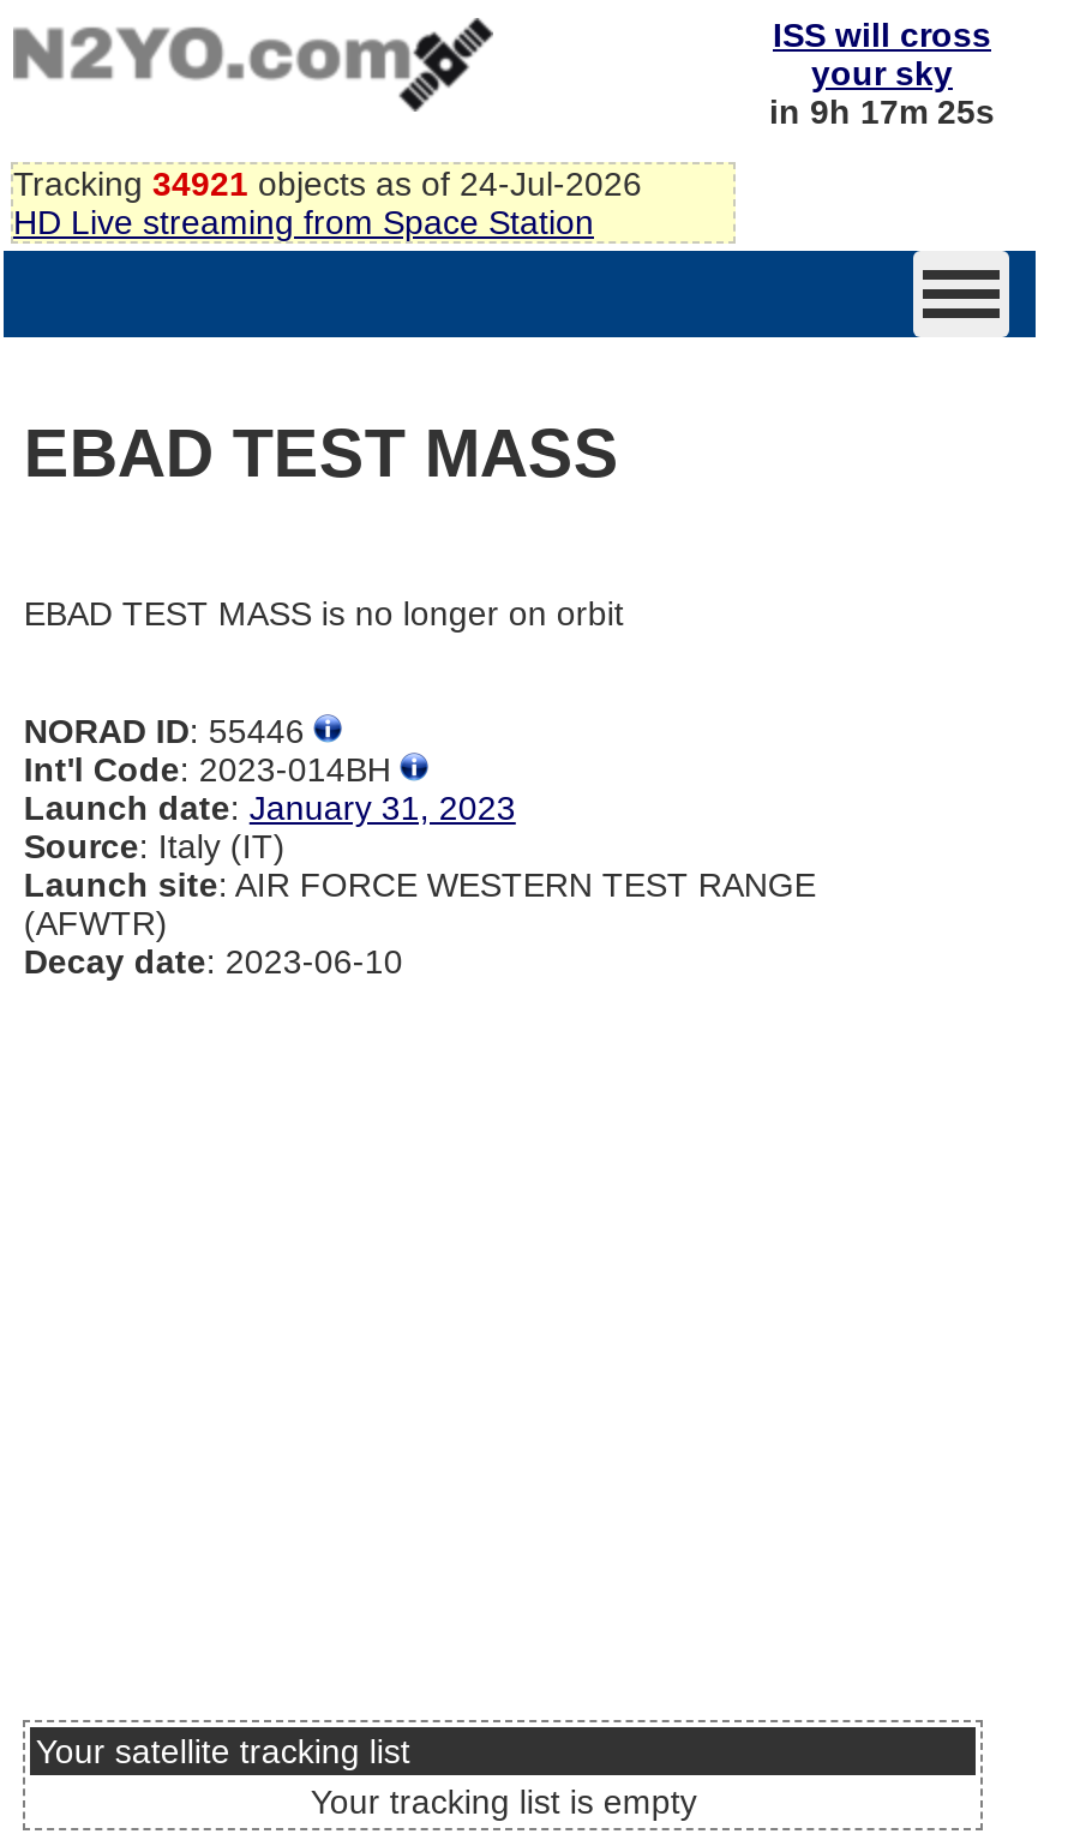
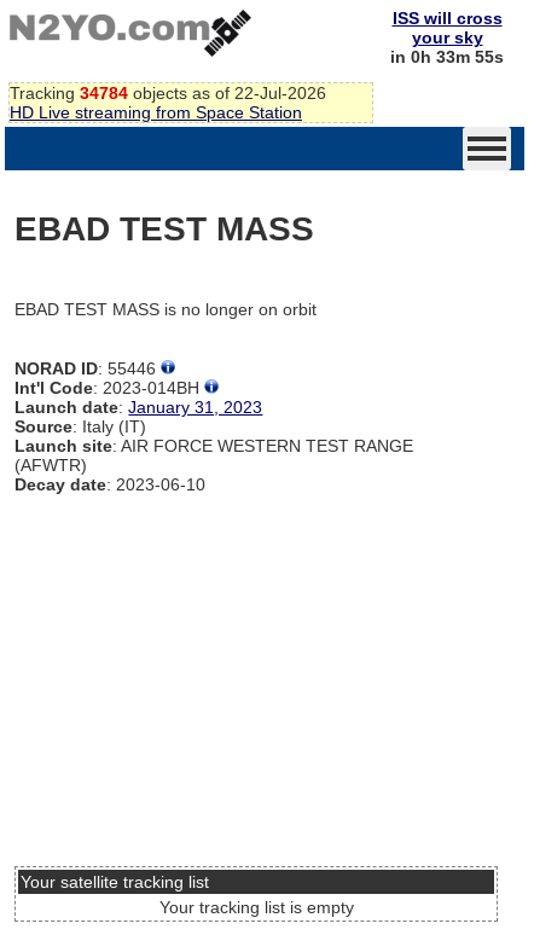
- in 9h 17m 25s
+ in 0h 33m 55s

- Tracking 34921 objects as of 24-Jul-2026
+ Tracking 34784 objects as of 22-Jul-2026
